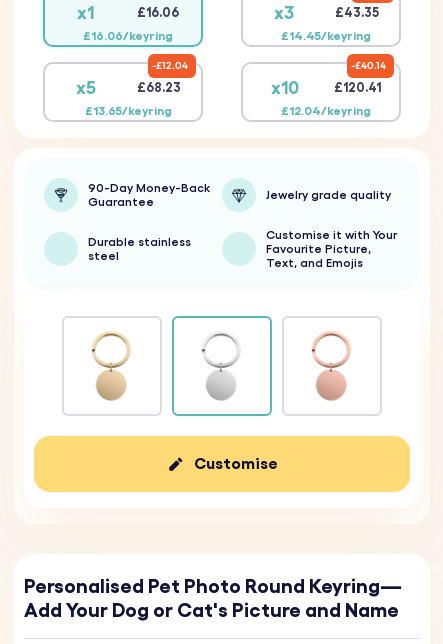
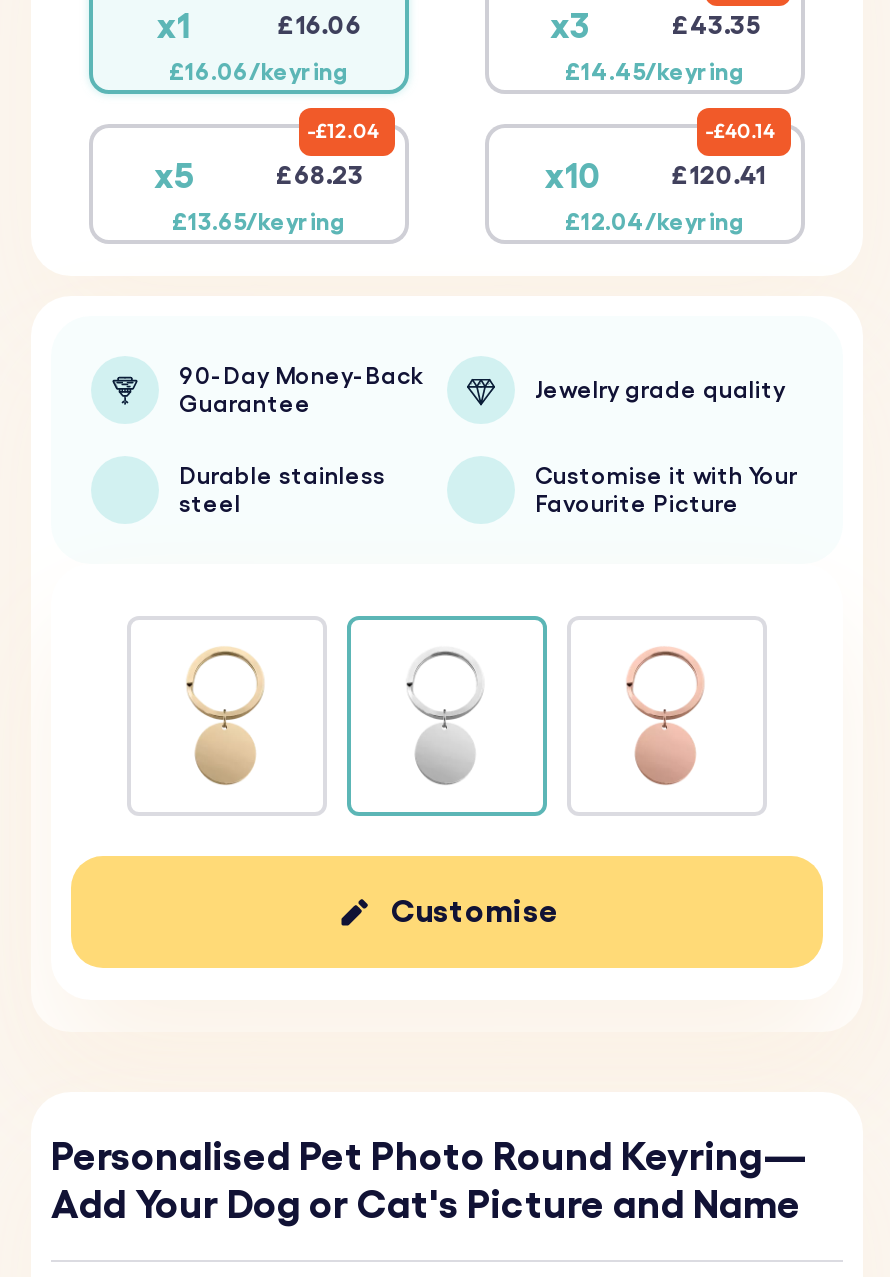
- Favourite Picture,
- Text, and Emojis
+ Favourite Picture
